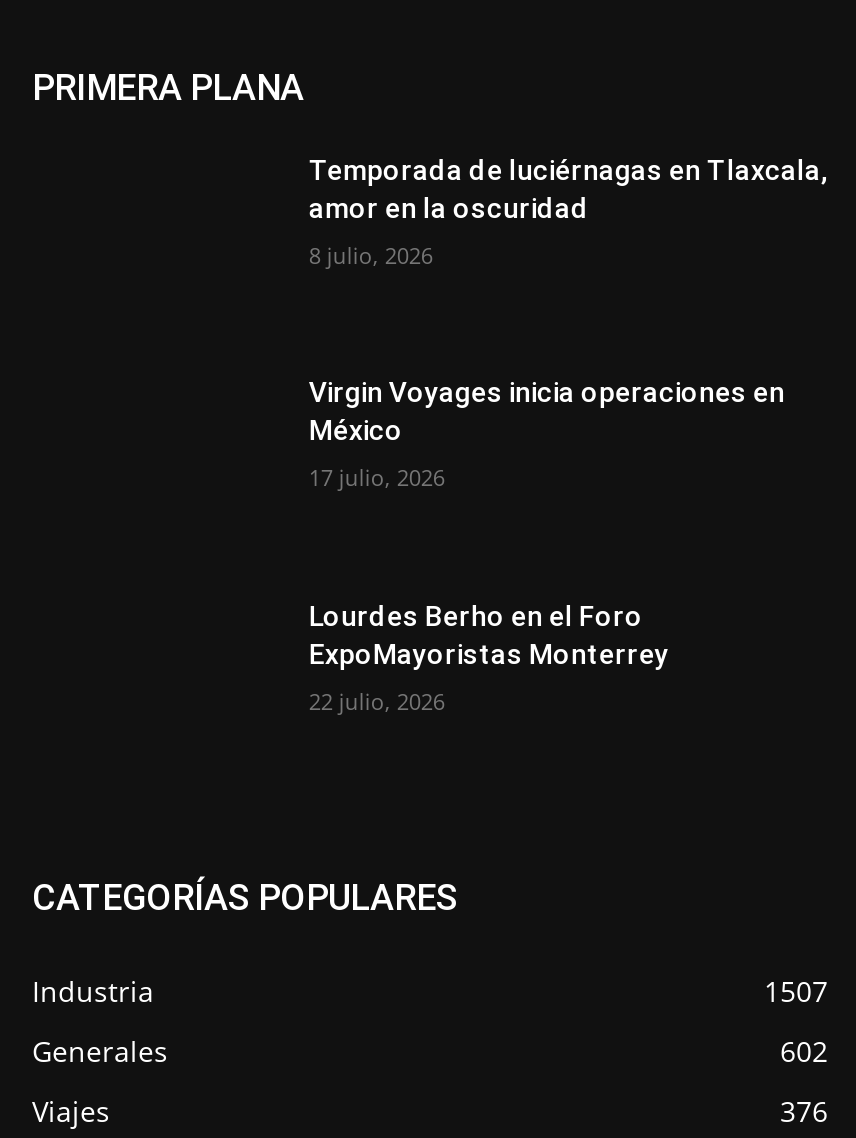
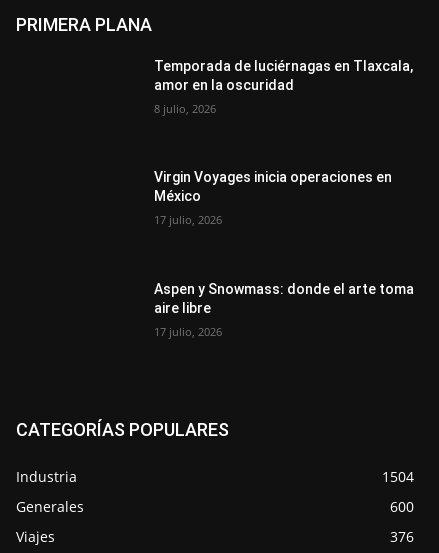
- Lourdes Berho en el Foro
- ExpoMayoristas Monterrey
+ Aspen y Snowmass: donde el arte toma
+ aire libre

- 22 julio, 2026
+ 17 julio, 2026

- 1507
+ 1504

- 602
+ 600
